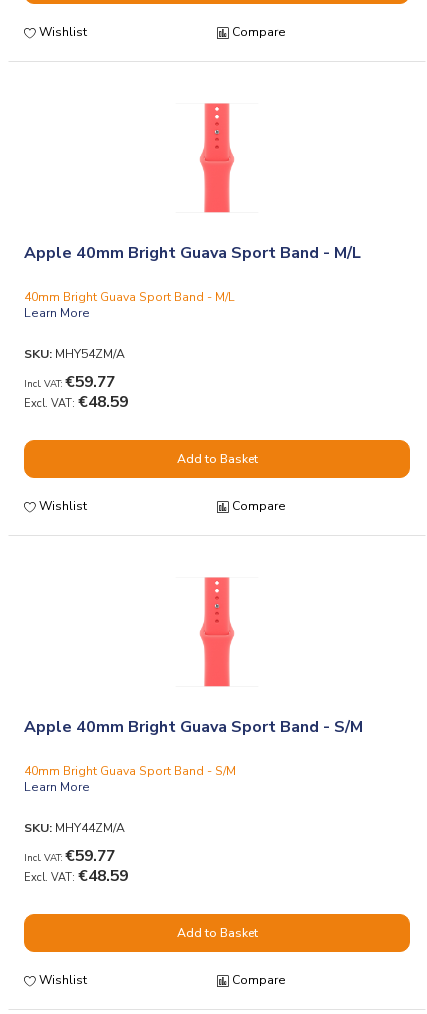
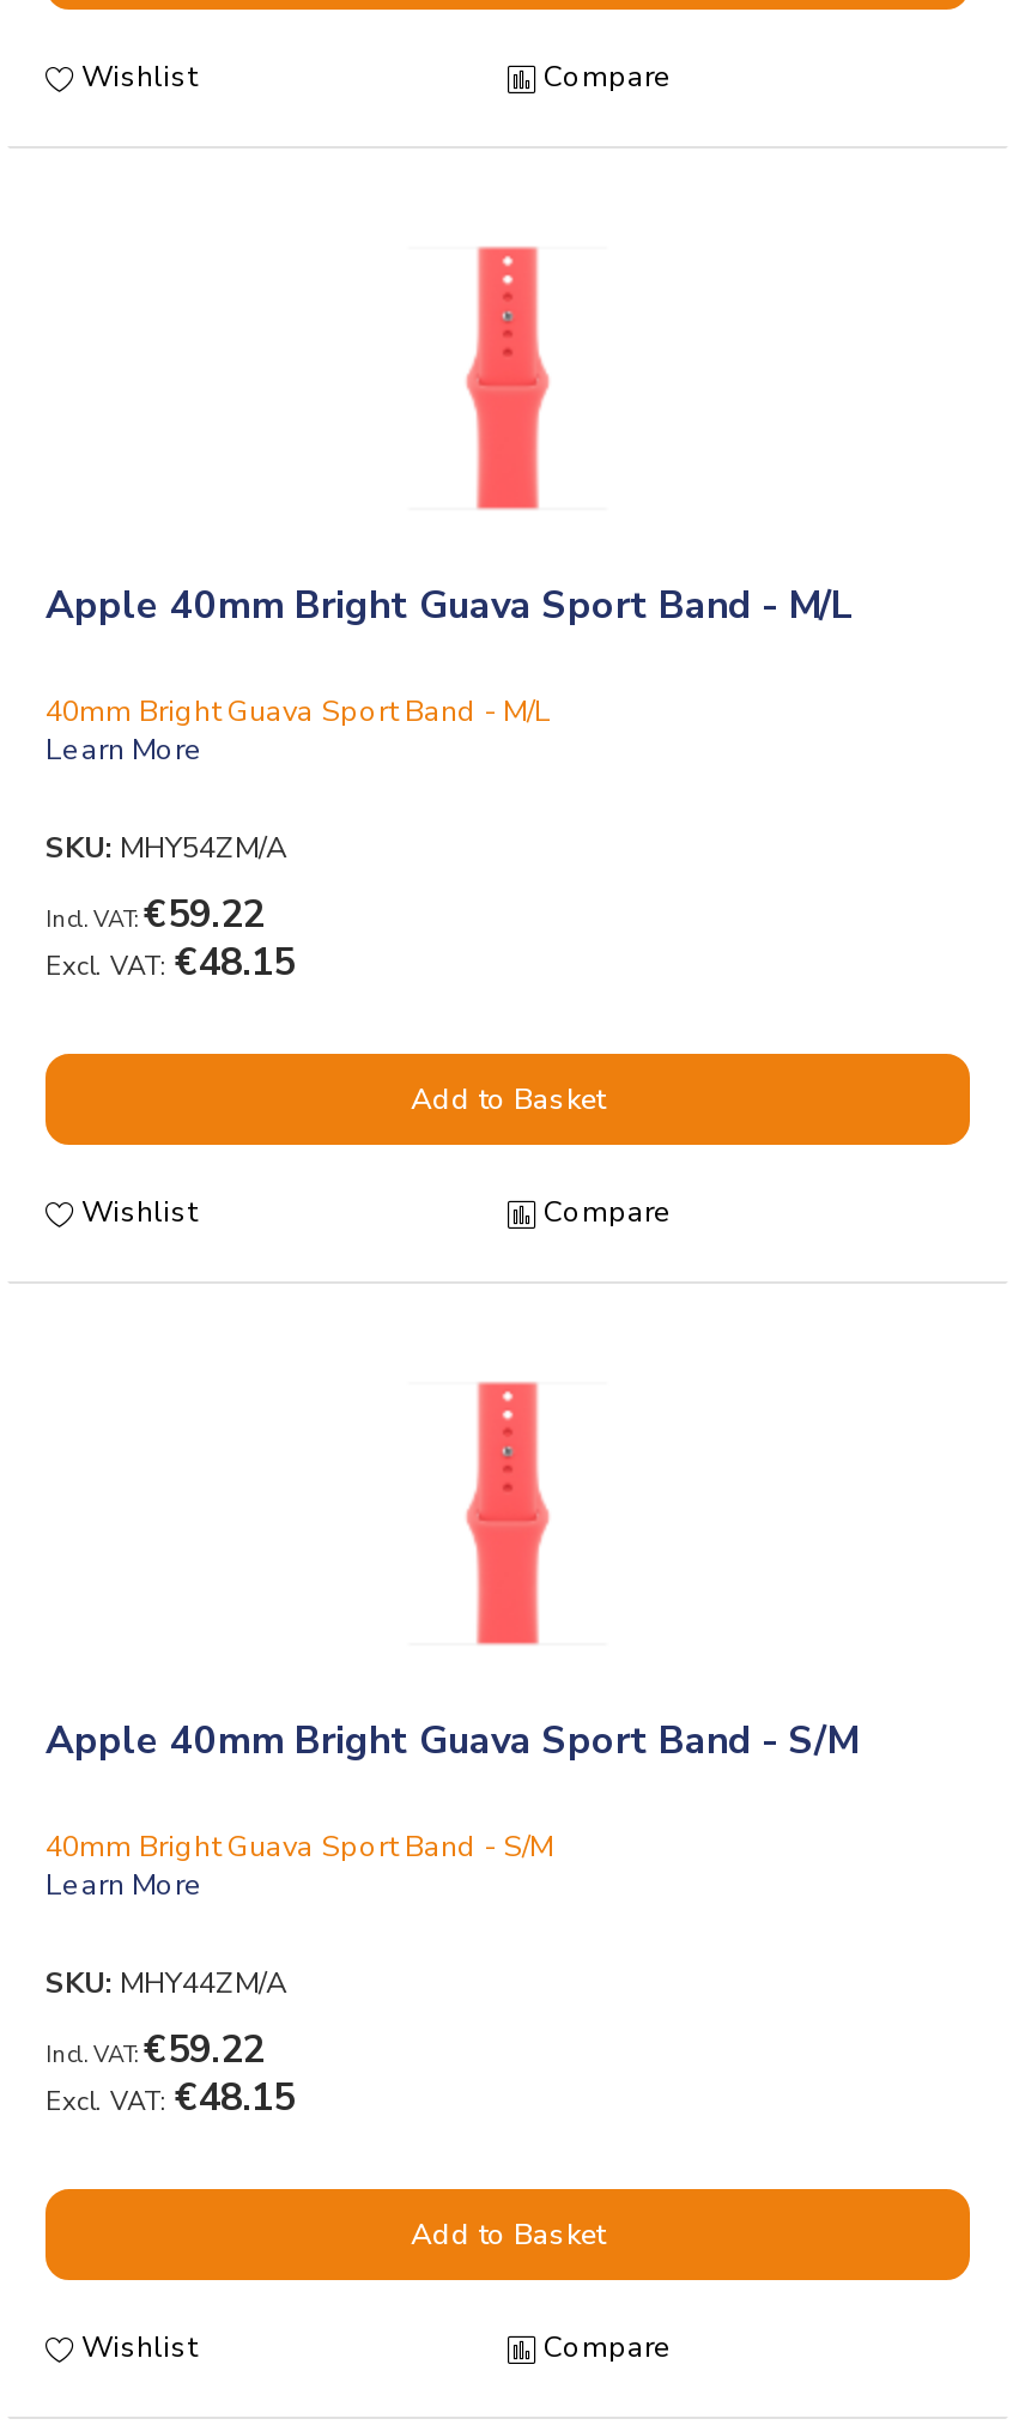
- €59.77
+ €59.22

- €48.59
+ €48.15

- €59.77
+ €59.22

- €48.59
+ €48.15
